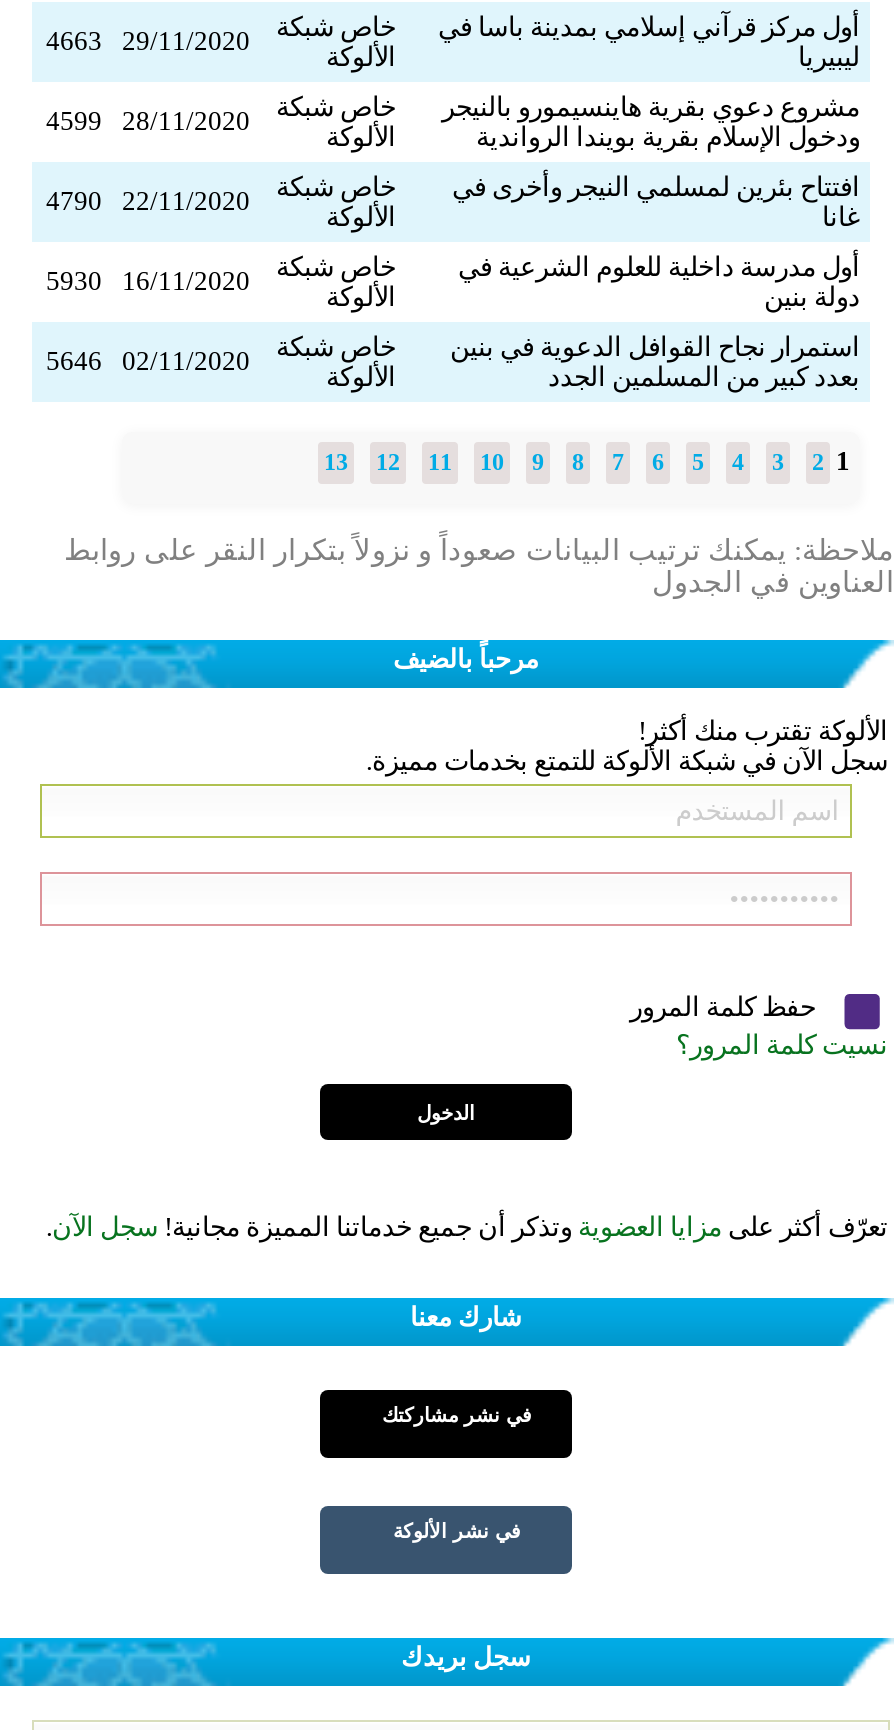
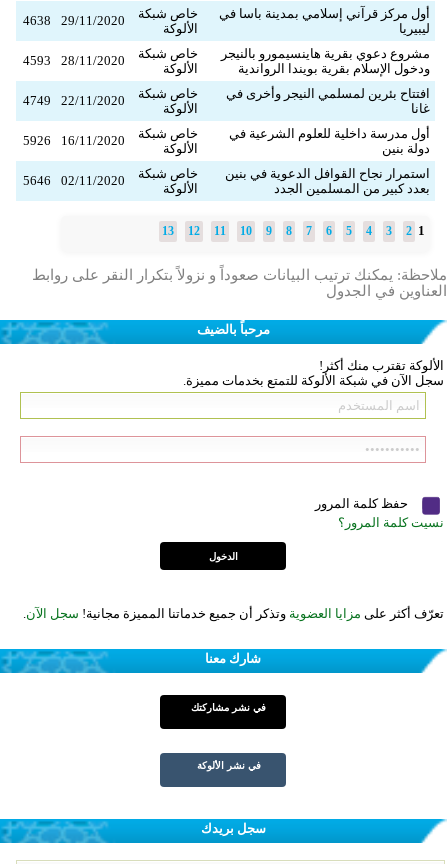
- أول مركز قرآني إسلامي بمدينة باسا في خاص شبكة 29/11/2020 4663
+ أول مركز قرآني إسلامي بمدينة باسا في خاص شبكة 29/11/2020 4638

- مشروع دعوي بقرية هاينسيمورو بالنيجر خاص شبكة 28/11/2020 4599
+ مشروع دعوي بقرية هاينسيمورو بالنيجر خاص شبكة 28/11/2020 4593

- افتتاح بئرين لمسلمي النيجر وأخرى في خاص شبكة 22/11/2020 4790
+ افتتاح بئرين لمسلمي النيجر وأخرى في خاص شبكة 22/11/2020 4749

- خاص شبكة 16/11/2020 5930
+ خاص شبكة 16/11/2020 5926
